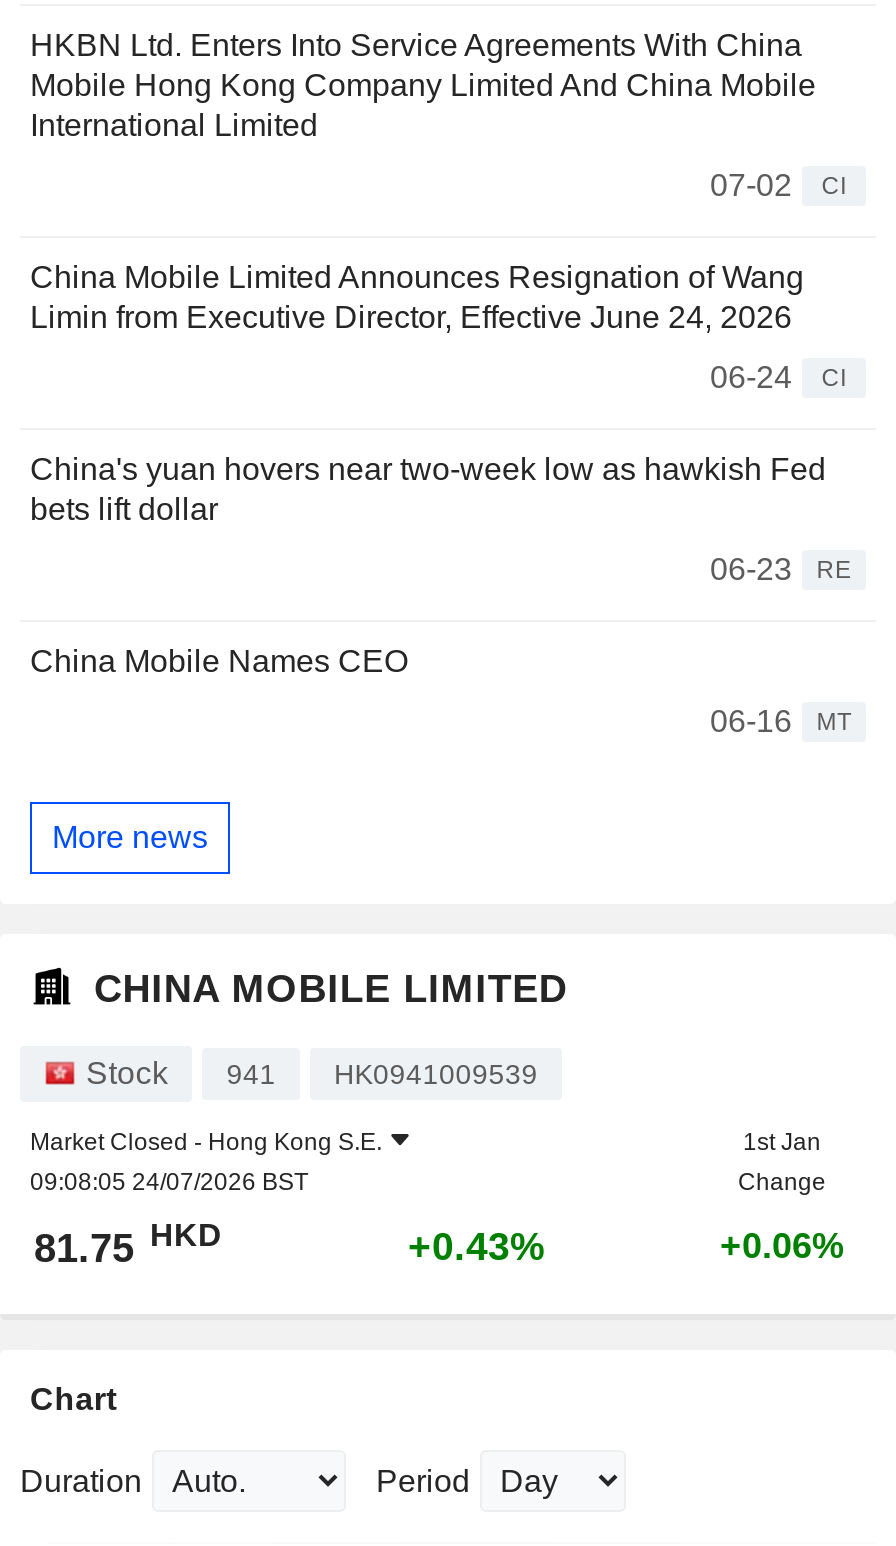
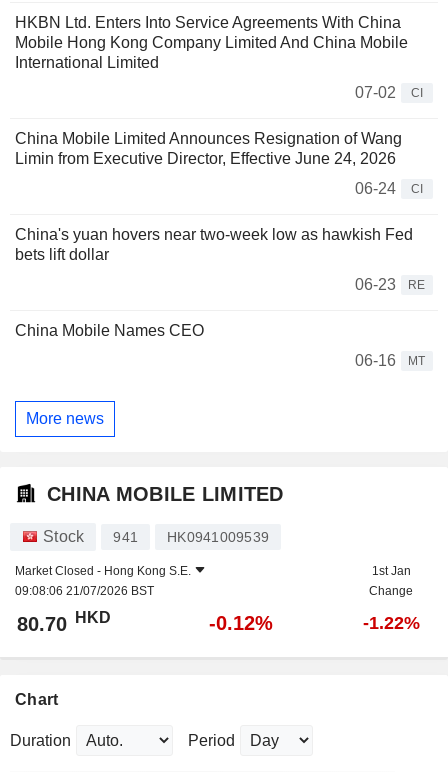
- 09:08:05 24/07/2026 BST
+ 09:08:06 21/07/2026 BST

- 81.75 HKD
+ 80.70 HKD

- +0.43%
+ -0.12%

- +0.06%
+ -1.22%
